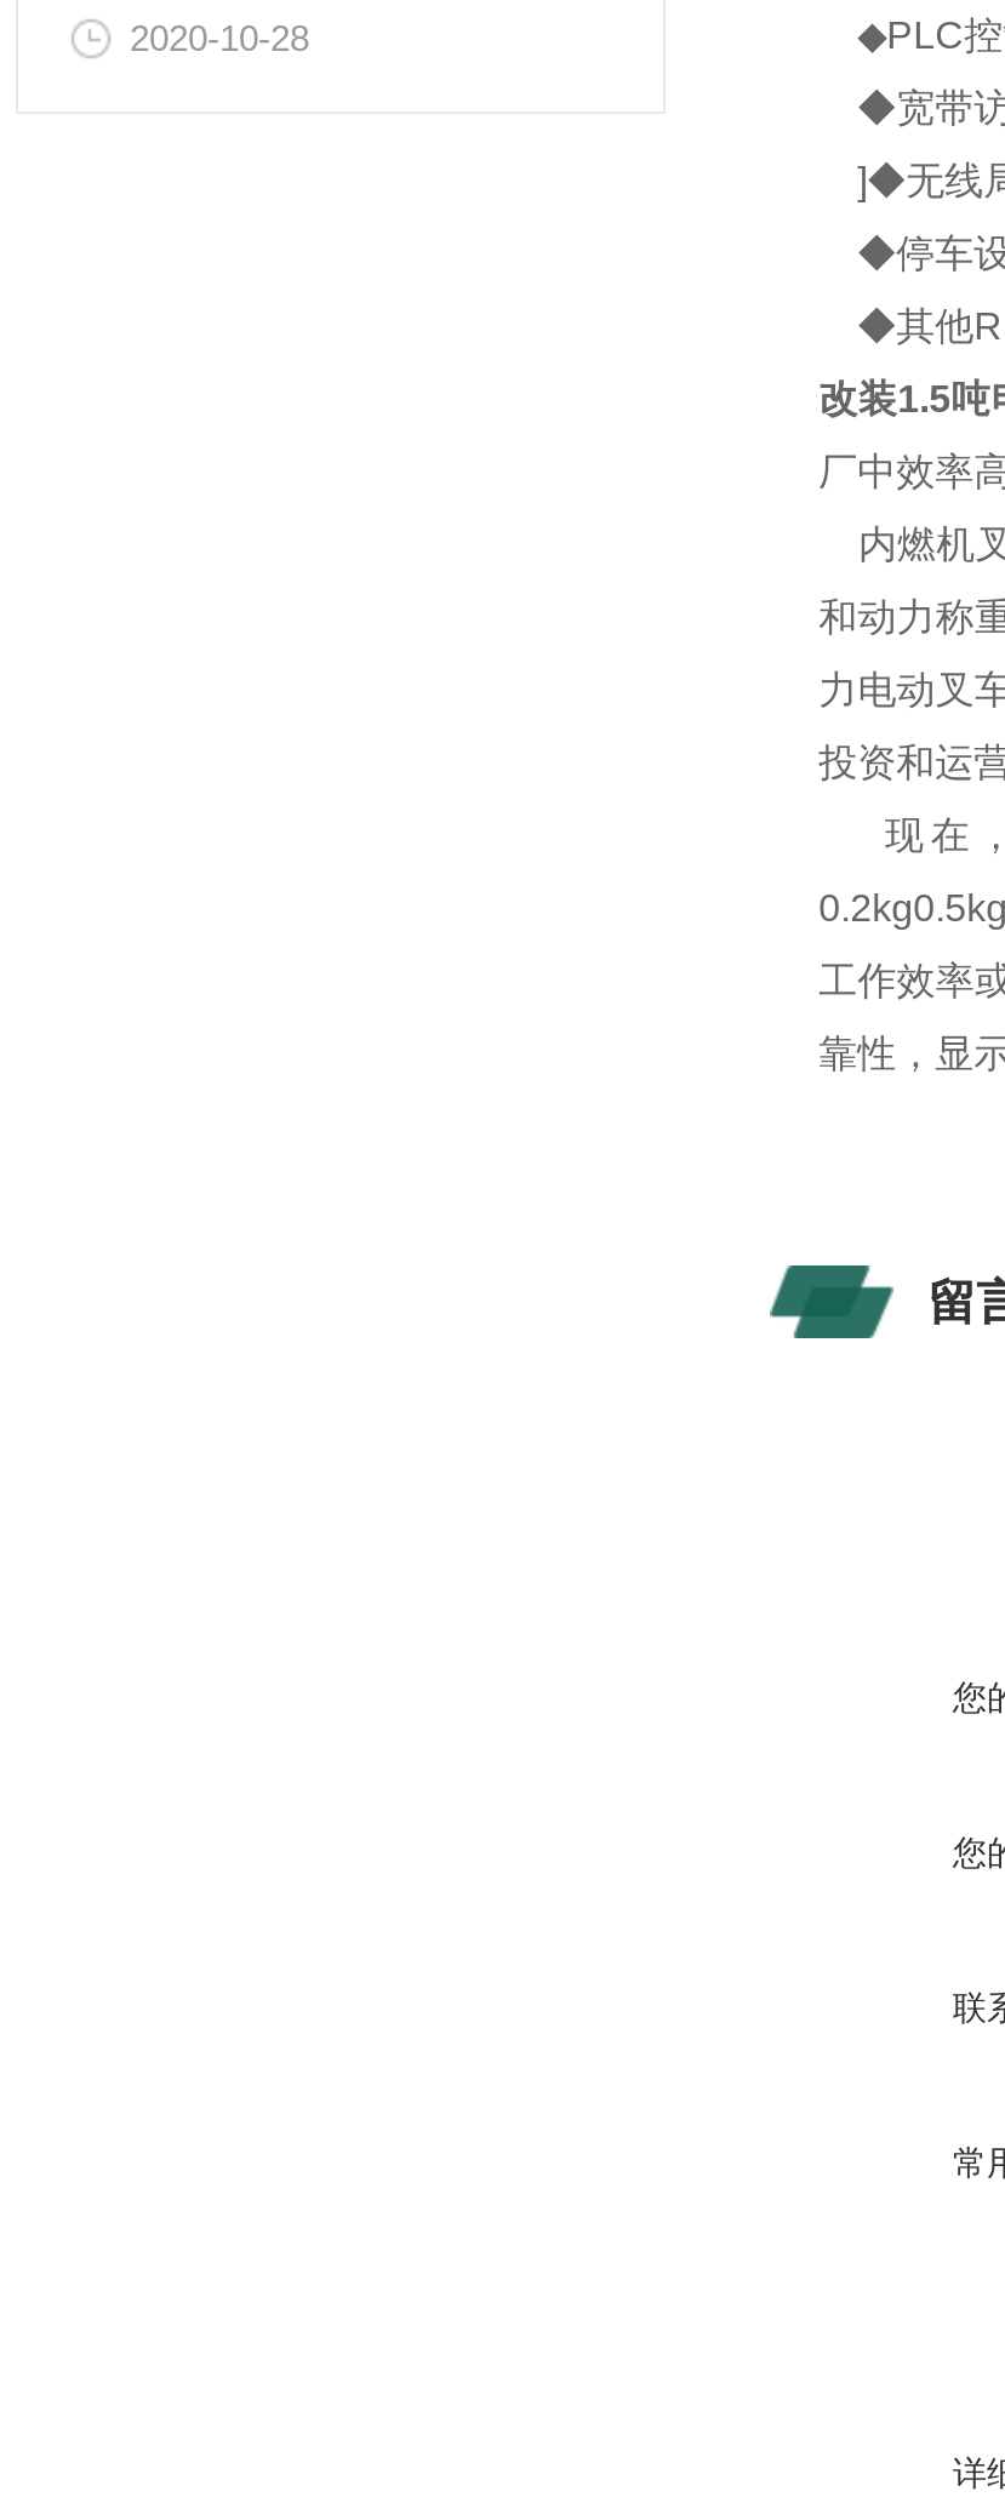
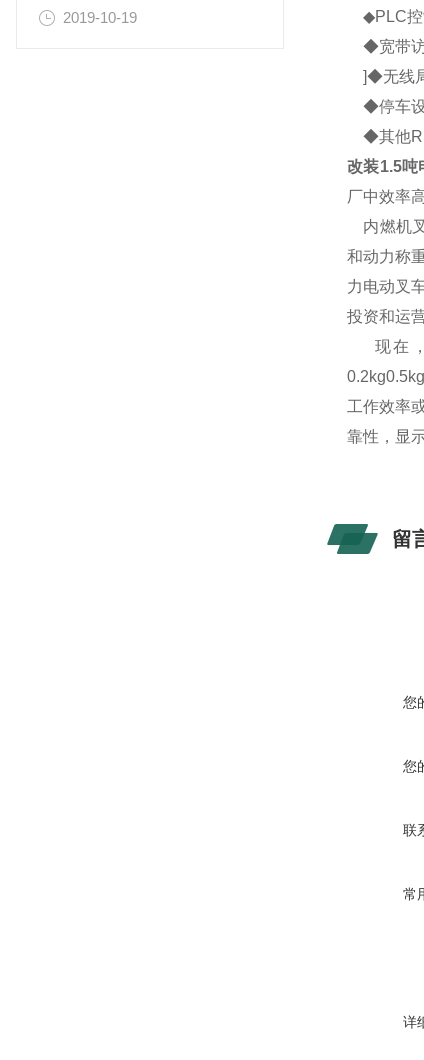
- 2020-10-28
+ 2019-10-19
